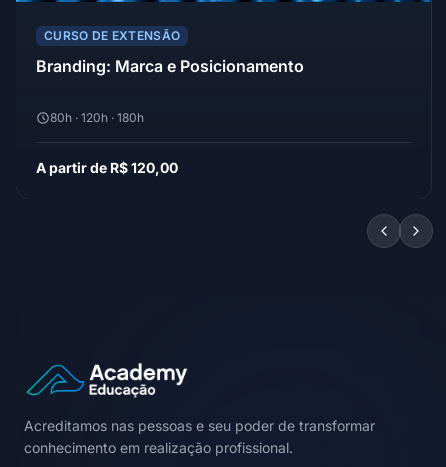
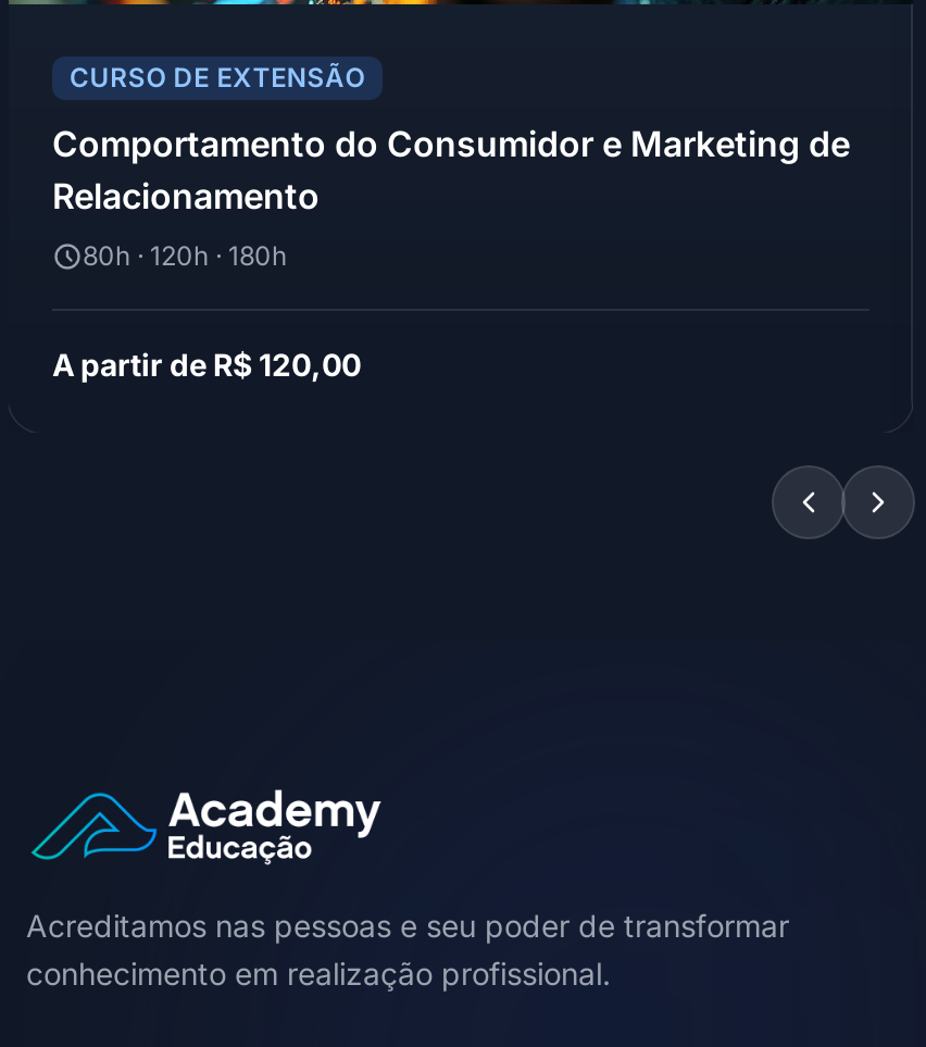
- Branding: Marca e Posicionamento
+ Comportamento do Consumidor e Marketing de
+ Relacionamento
